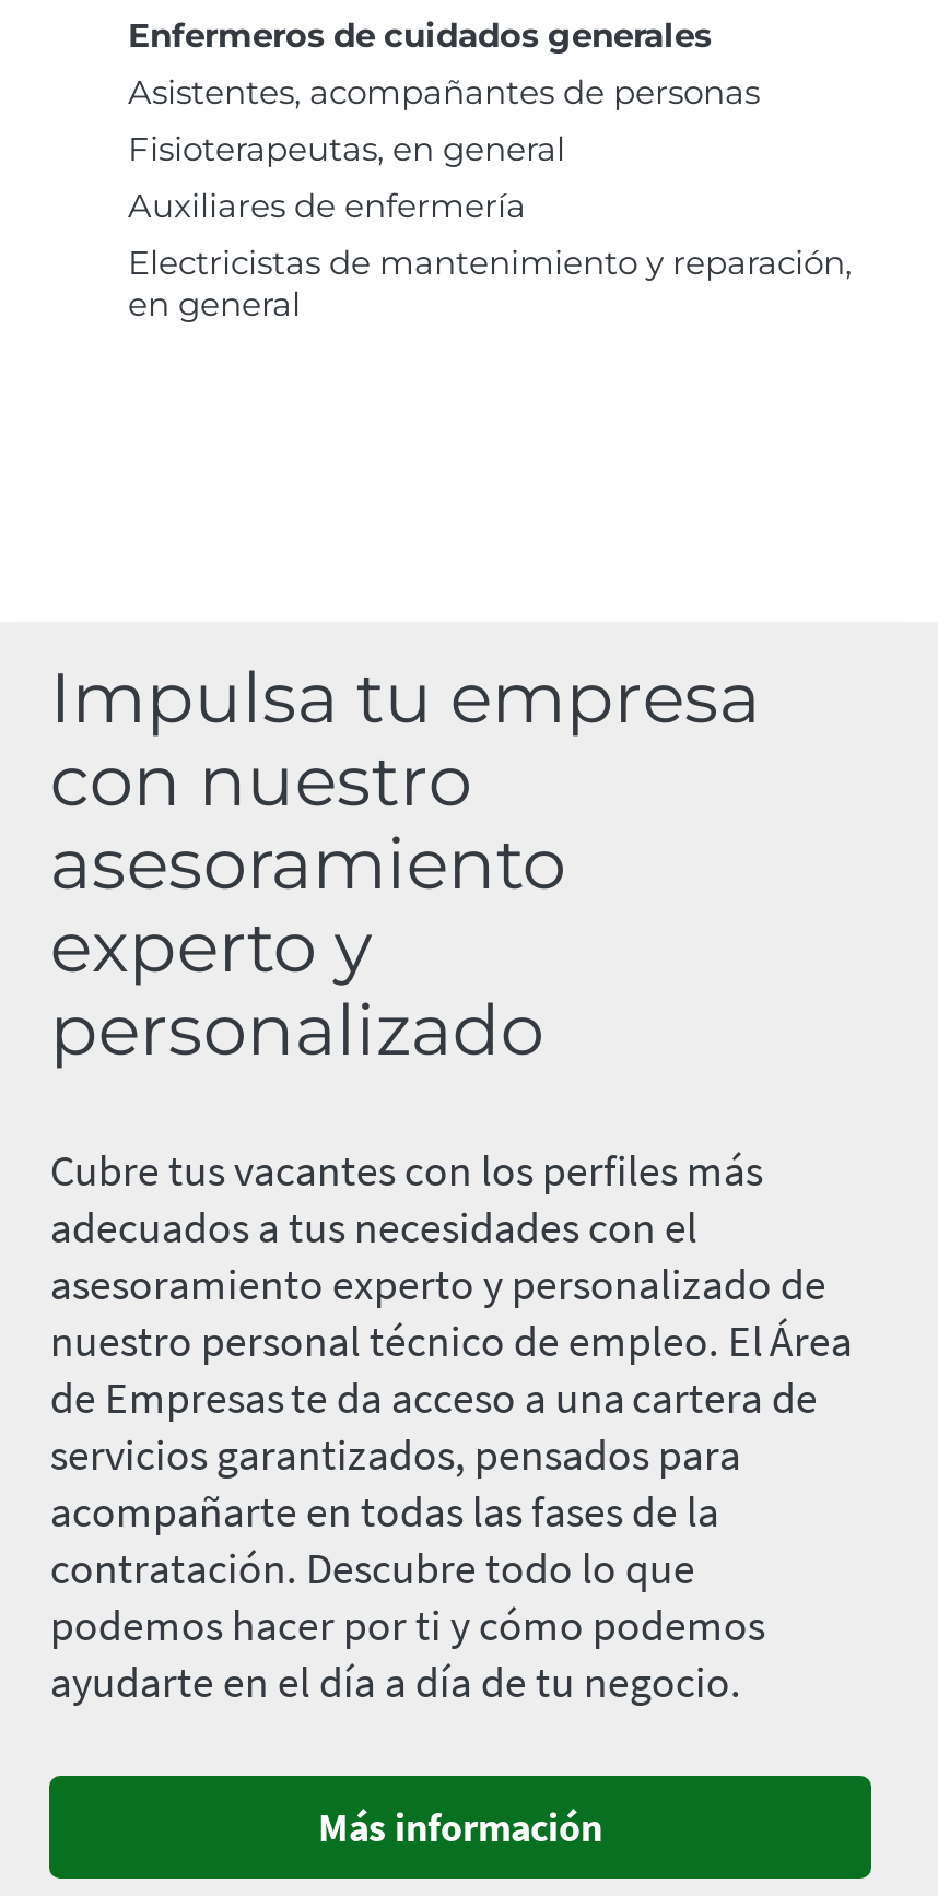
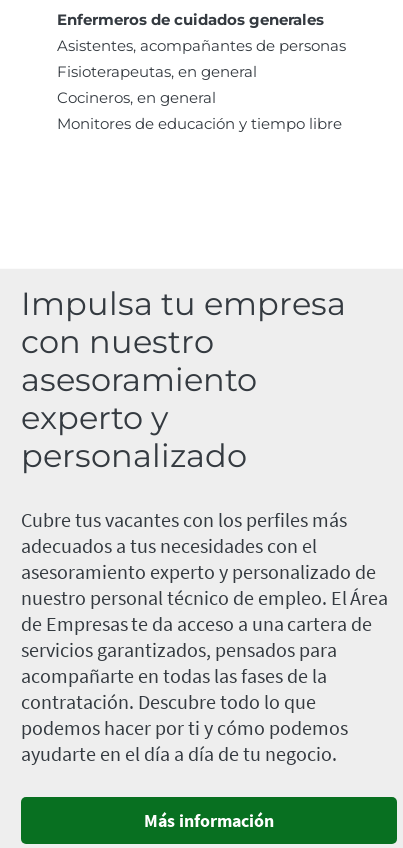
- Auxiliares de enfermería
- Electricistas de mantenimiento y reparación,
- en general
+ Cocineros, en general
+ Monitores de educación y tiempo libre
